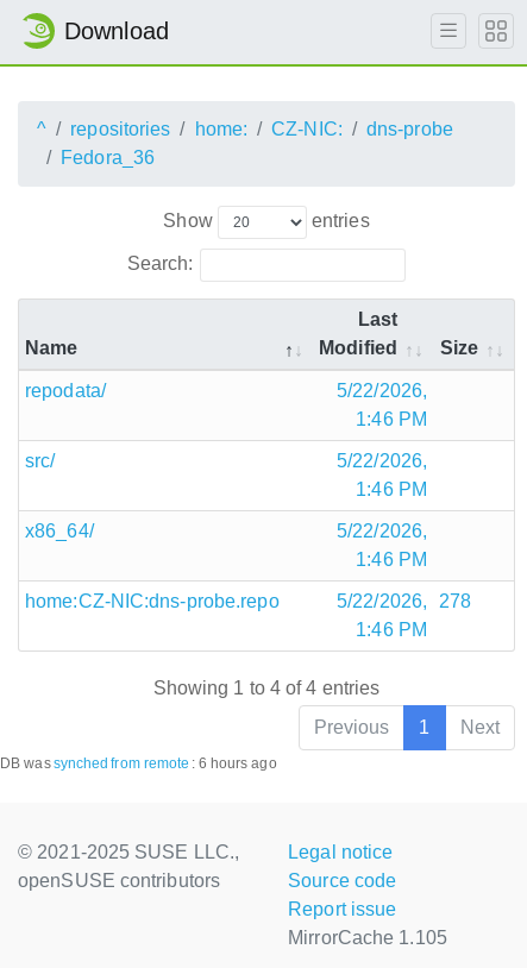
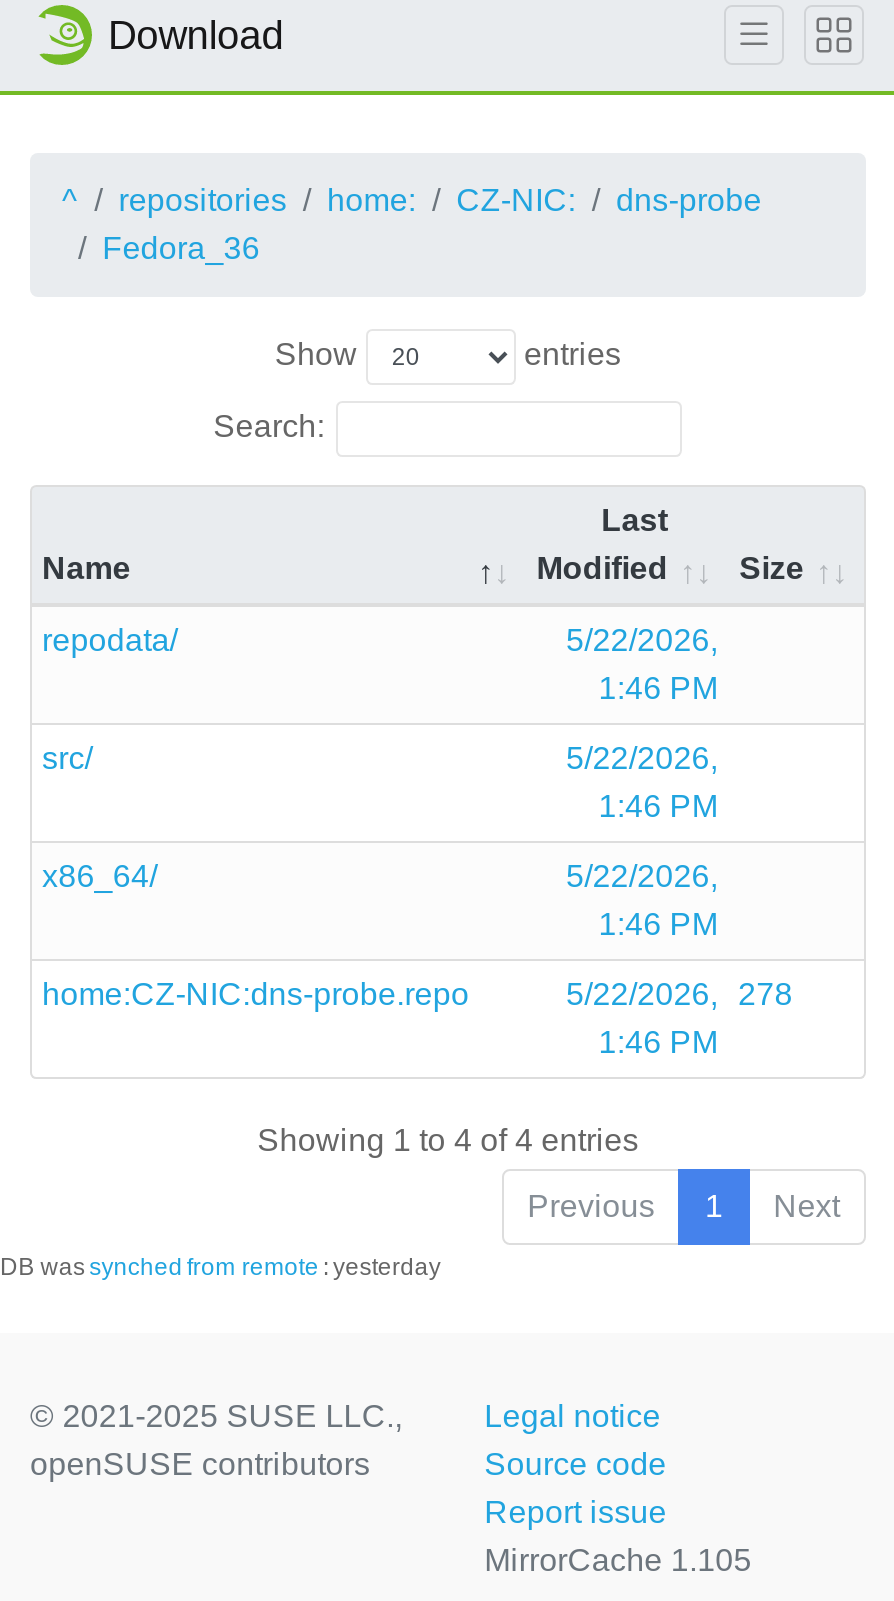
- DB was synched from remote : 6 hours ago
+ DB was synched from remote : yesterday
